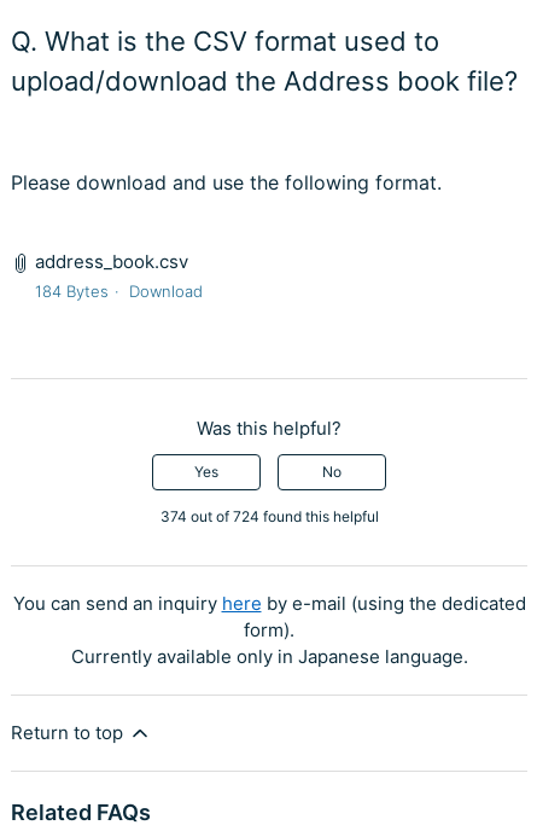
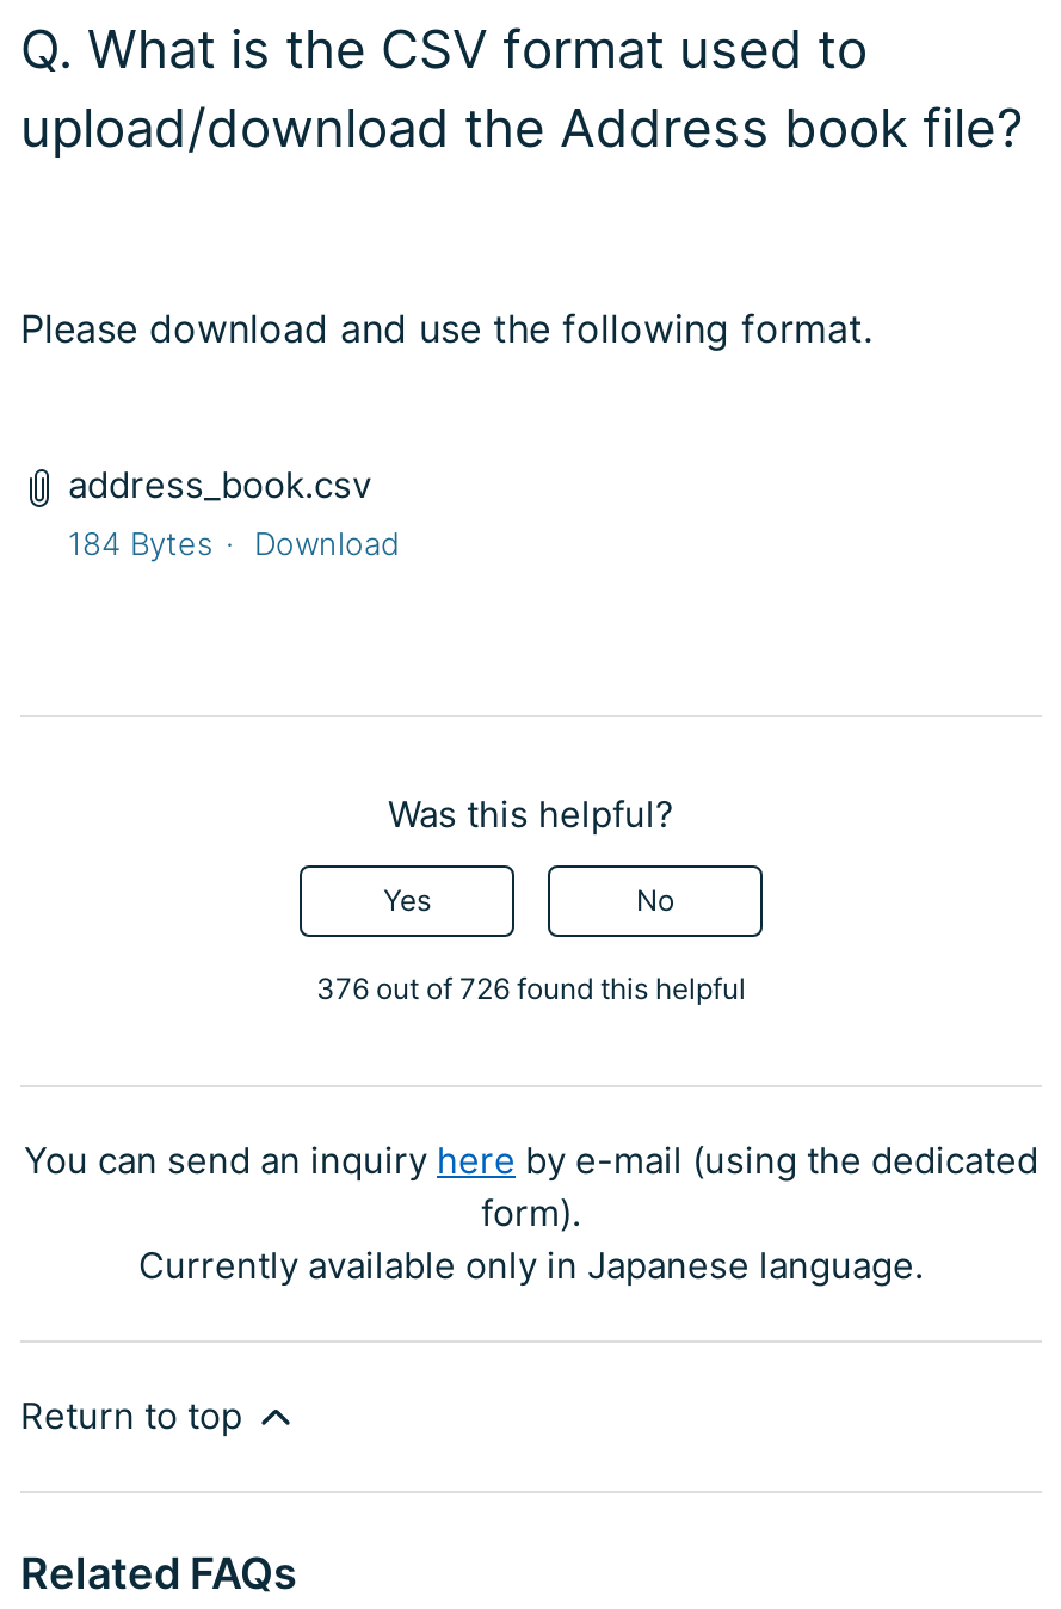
- 374 out of 724 found this helpful
+ 376 out of 726 found this helpful
